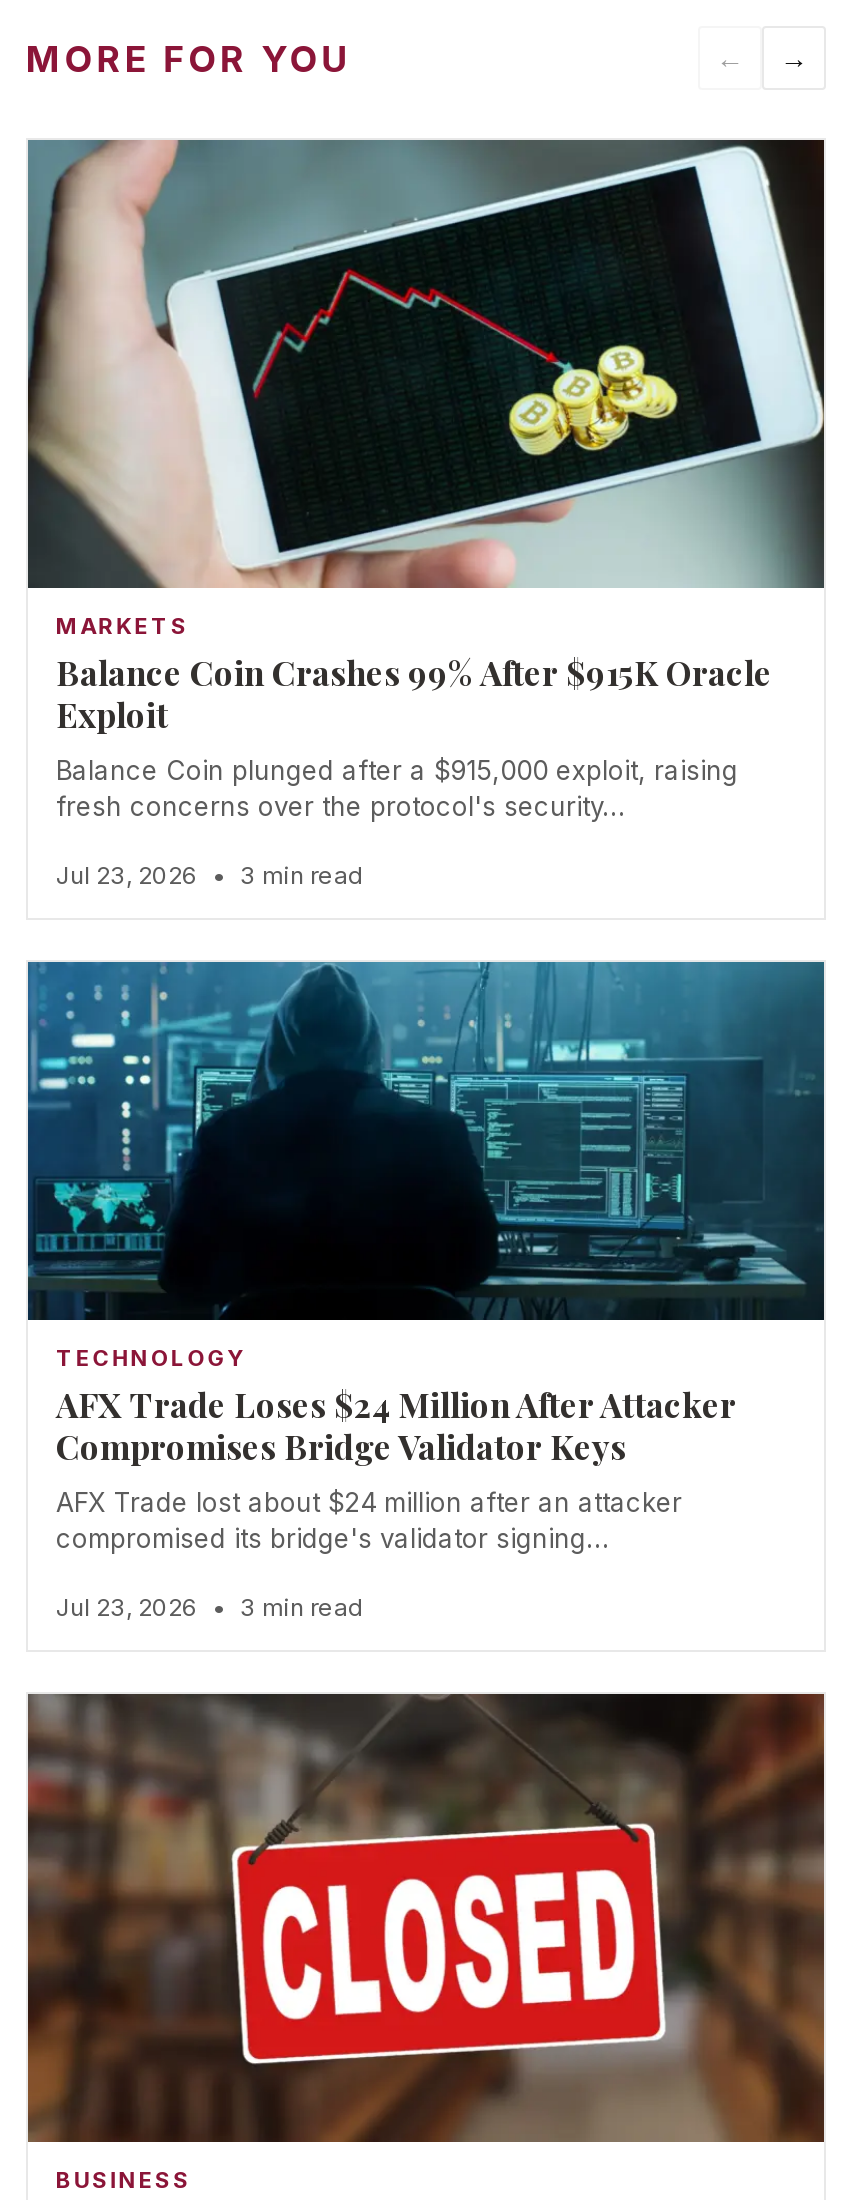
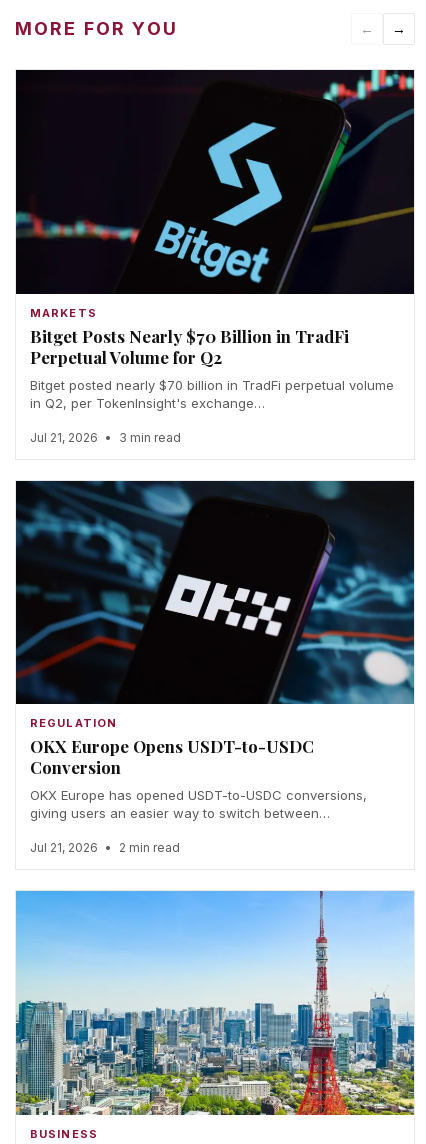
- [image]
- Balance Coin Crashes 99% After $915K Oracle
- Exploit
- Balance Coin plunged after a $915,000 exploit, raising
- fresh concerns over the protocol's security…
+ [image]
+ Bitget Posts Nearly $70 Billion in TradFi
+ Perpetual Volume for Q2
+ Bitget posted nearly $70 billion in TradFi perpetual volume
+ in Q2, per TokenInsight's exchange…

- Jul 23, 2026 • 3 min read
+ Jul 21, 2026 • 3 min read

- [image]
- TECHNOLOGY
- AFX Trade Loses $24 Million After Attacker
- Compromises Bridge Validator Keys
- AFX Trade lost about $24 million after an attacker
- compromised its bridge's validator signing…
+ [image]
+ REGULATION
+ OKX Europe Opens USDT-to-USDC
+ Conversion
+ OKX Europe has opened USDT-to-USDC conversions,
+ giving users an easier way to switch between…

- Jul 23, 2026 • 3 min read
+ Jul 21, 2026 • 2 min read

- [image]
+ [image]
